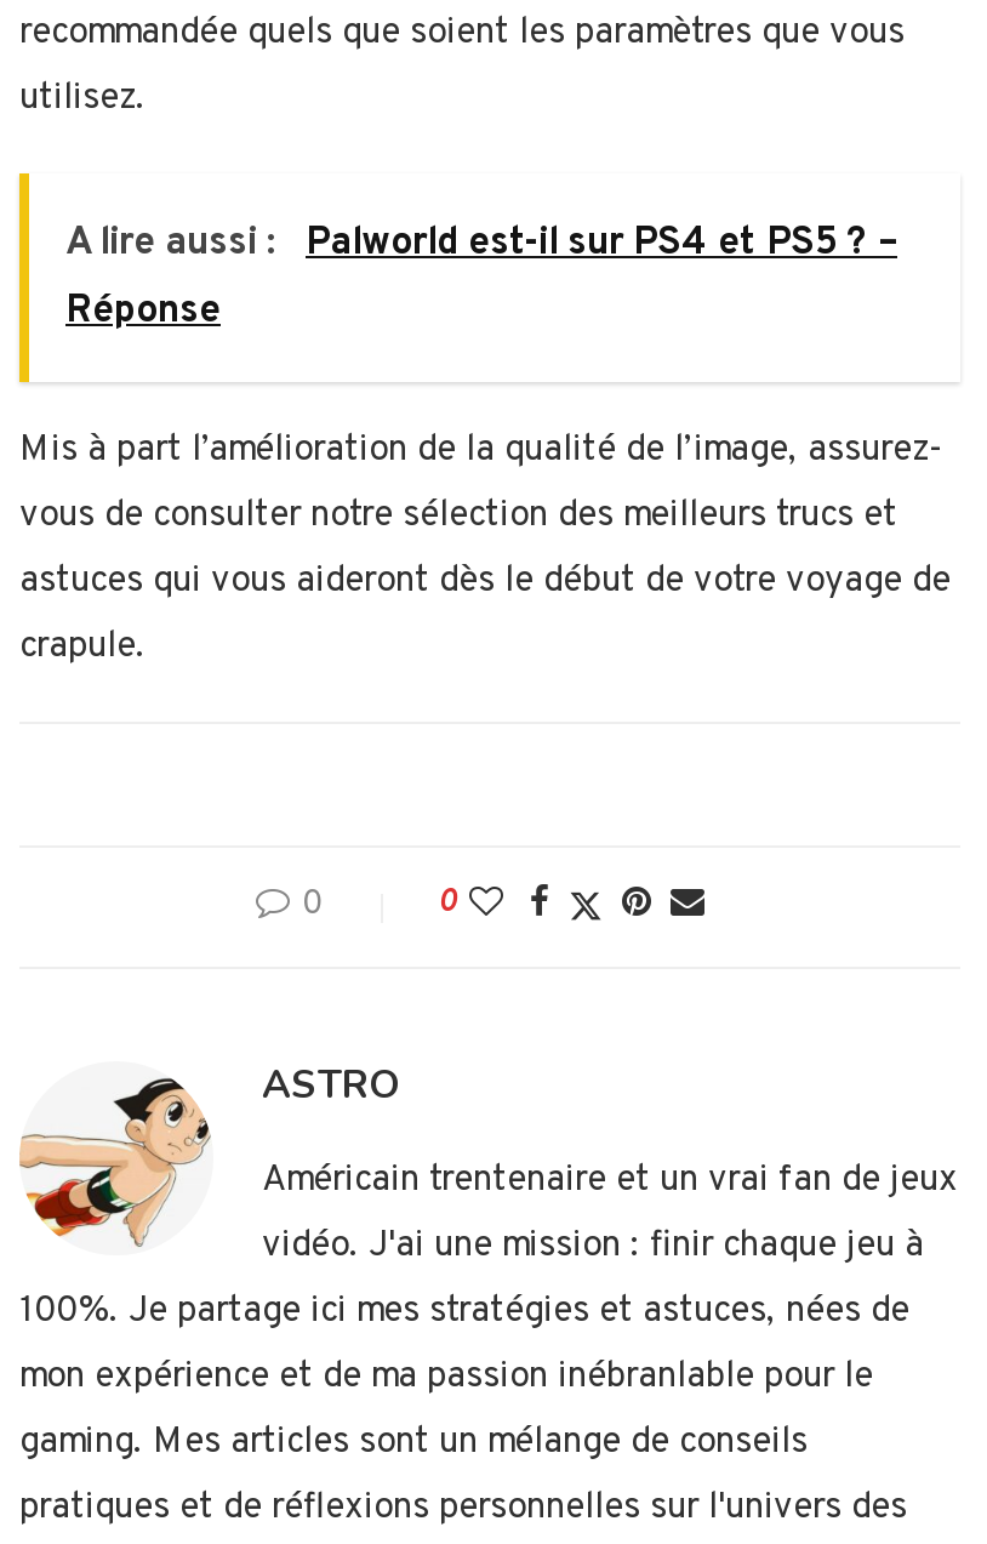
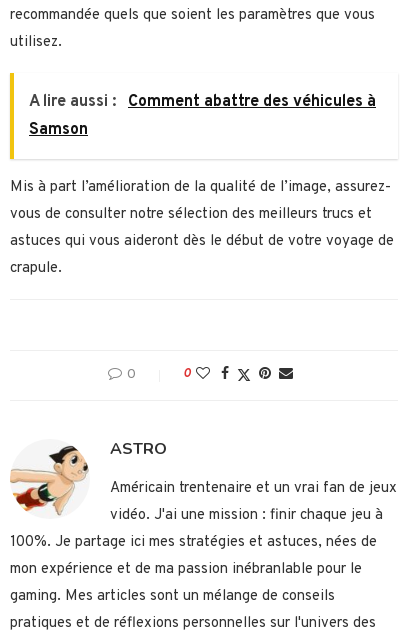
- A lire aussi : Palworld est-il sur PS4 et PS5 ? –
- Réponse
+ A lire aussi : Comment abattre des véhicules à
+ Samson
